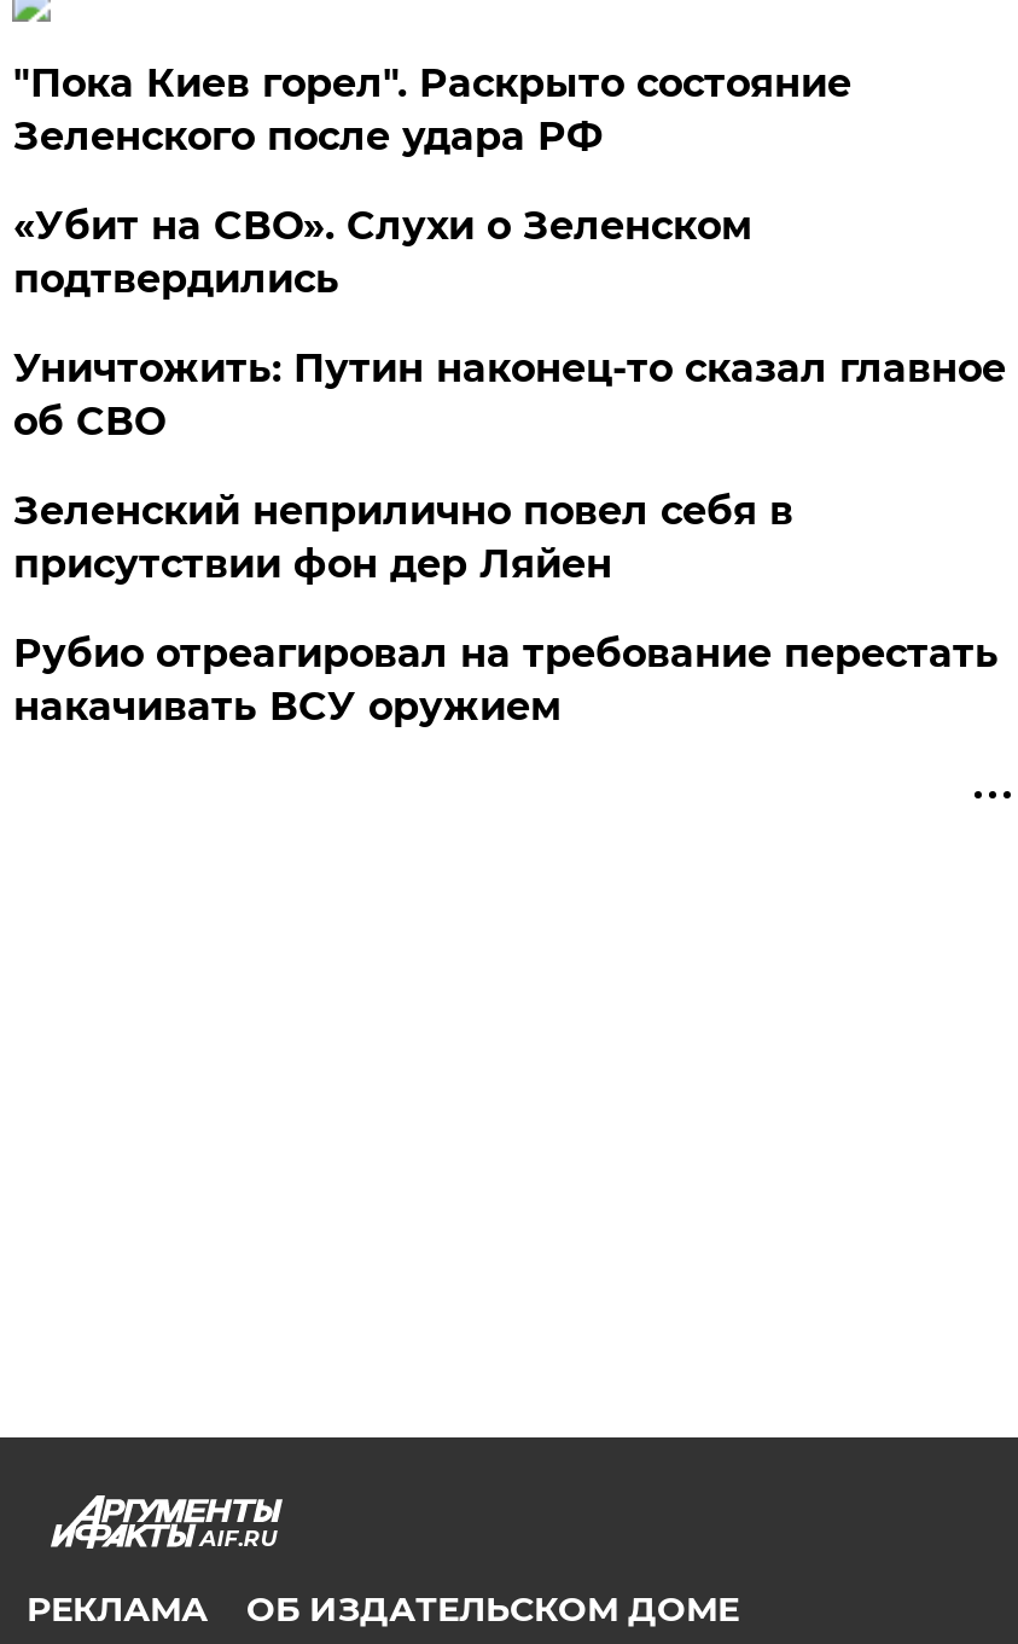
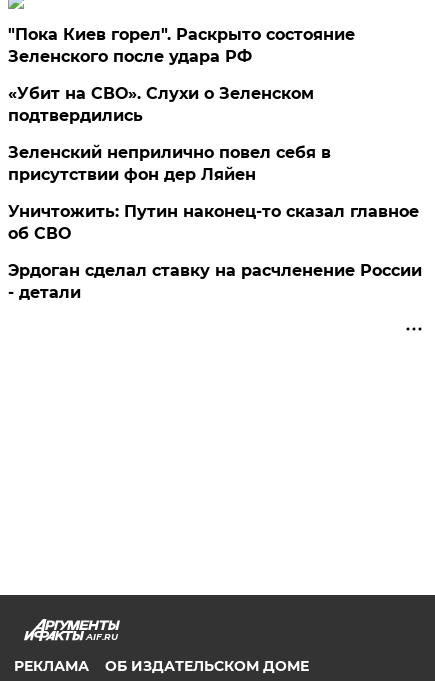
moved down: Уничтожить: Путин наконец-то сказал главное | об СВО

moved up: Зеленский неприлично повел cебя в | присутствии фон дер Ляйен

- Рубио отреагировал на требование перестать
- накачивать ВСУ оружием
+ Эрдоган сделал ставку на расчленение России
+ - детали
